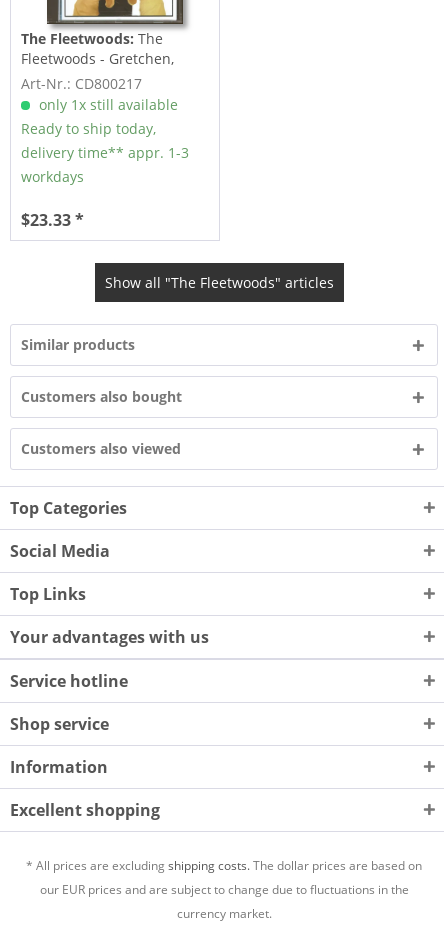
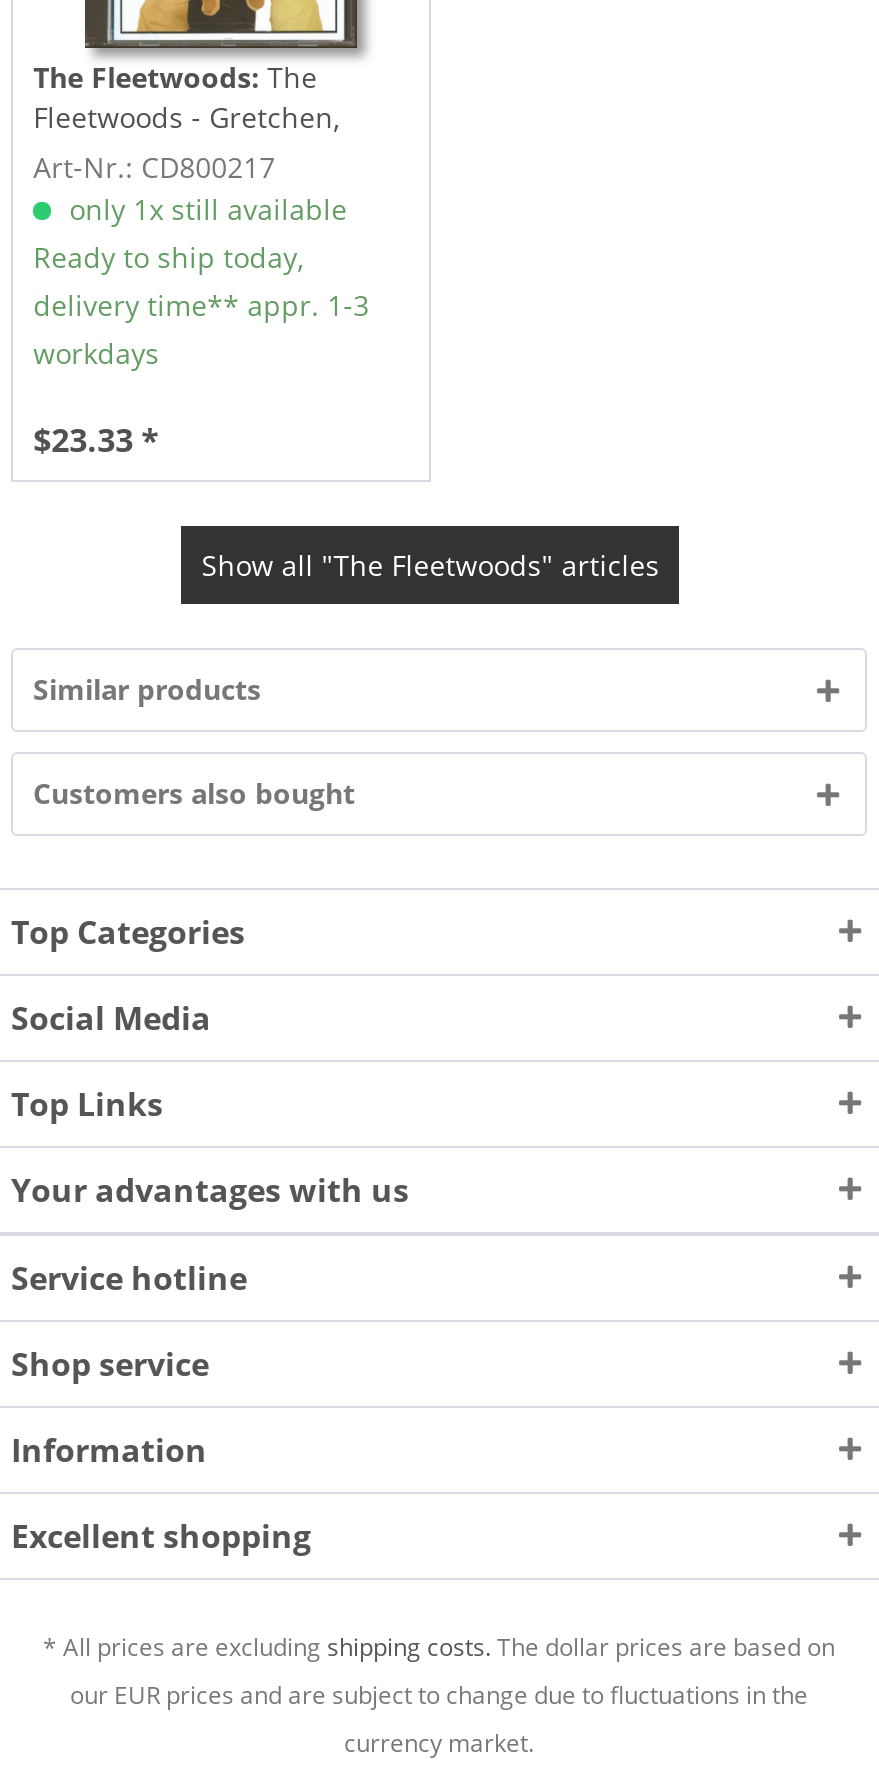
- Customers also viewed
